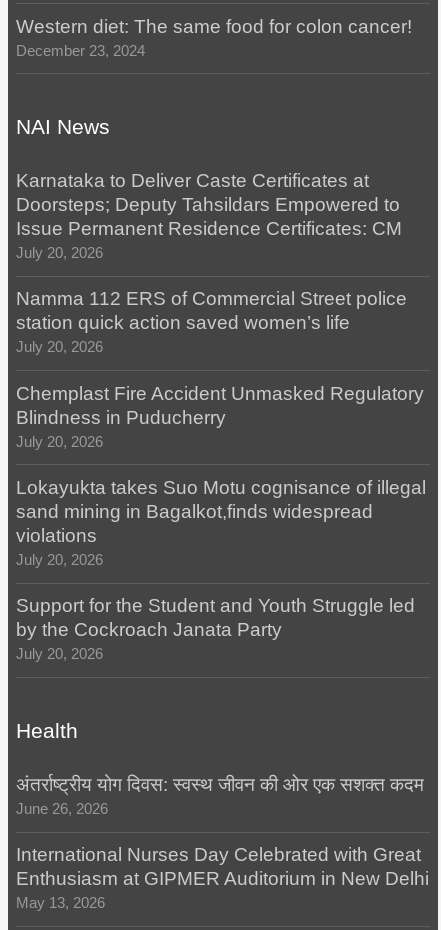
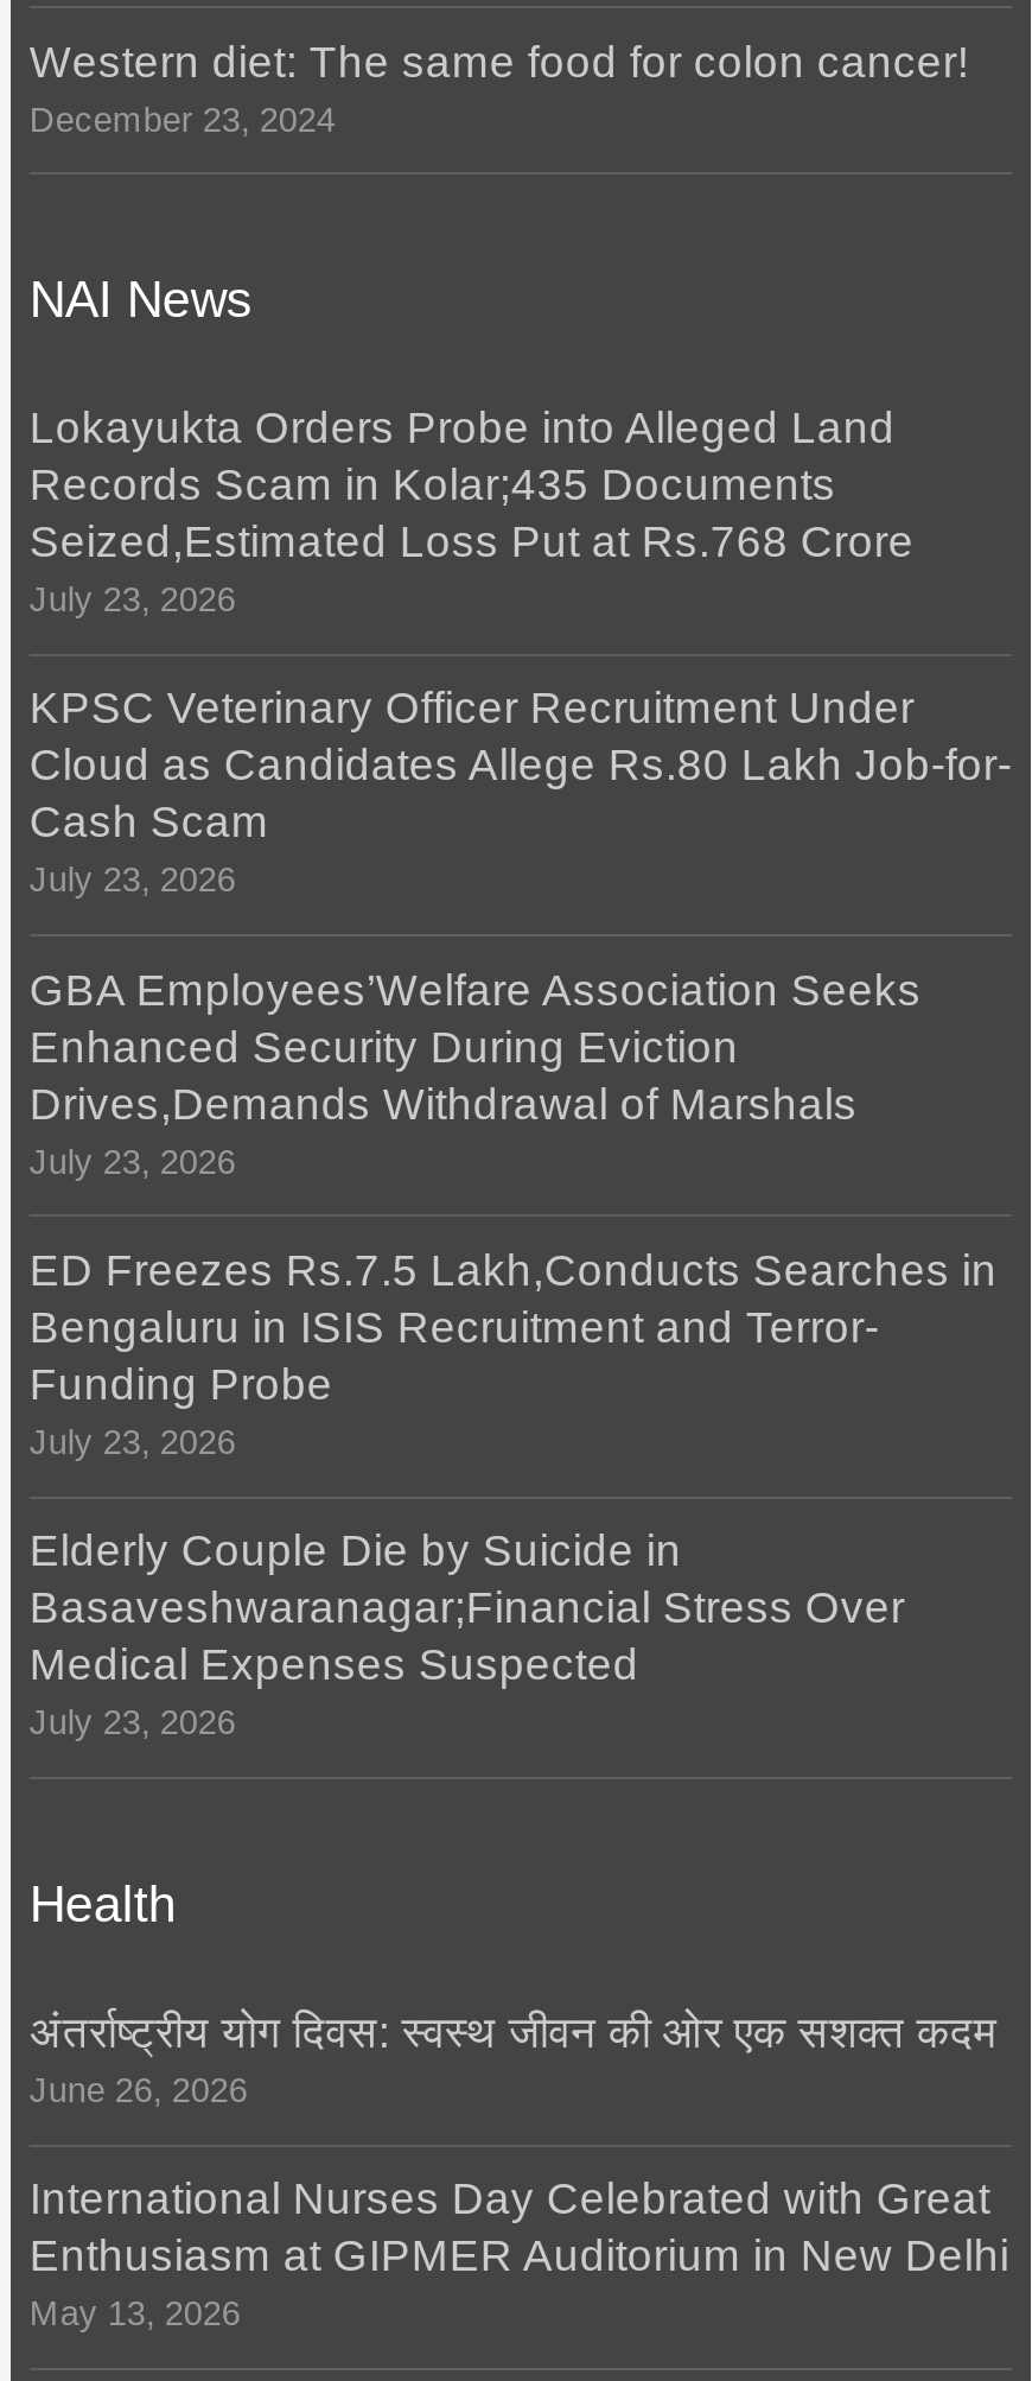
- Karnataka to Deliver Caste Certificates at
- Doorsteps; Deputy Tahsildars Empowered to
- Issue Permanent Residence Certificates: CM
- July 20, 2026
+ Lokayukta Orders Probe into Alleged Land
+ Records Scam in Kolar;435 Documents
+ Seized,Estimated Loss Put at Rs.768 Crore
+ July 23, 2026

- Namma 112 ERS of Commercial Street police
- station quick action saved women’s life
- July 20, 2026
+ KPSC Veterinary Officer Recruitment Under
+ Cloud as Candidates Allege Rs.80 Lakh Job-for-
+ Cash Scam
+ July 23, 2026

- Chemplast Fire Accident Unmasked Regulatory
- Blindness in Puducherry
- July 20, 2026
+ GBA Employees’Welfare Association Seeks
+ Enhanced Security During Eviction
+ Drives,Demands Withdrawal of Marshals
+ July 23, 2026

- Lokayukta takes Suo Motu cognisance of illegal
- sand mining in Bagalkot,finds widespread
- violations
- July 20, 2026
+ ED Freezes Rs.7.5 Lakh,Conducts Searches in
+ Bengaluru in ISIS Recruitment and Terror-
+ Funding Probe
+ July 23, 2026

- Support for the Student and Youth Struggle led
- by the Cockroach Janata Party
- July 20, 2026
+ Elderly Couple Die by Suicide in
+ Basaveshwaranagar;Financial Stress Over
+ Medical Expenses Suspected
+ July 23, 2026
